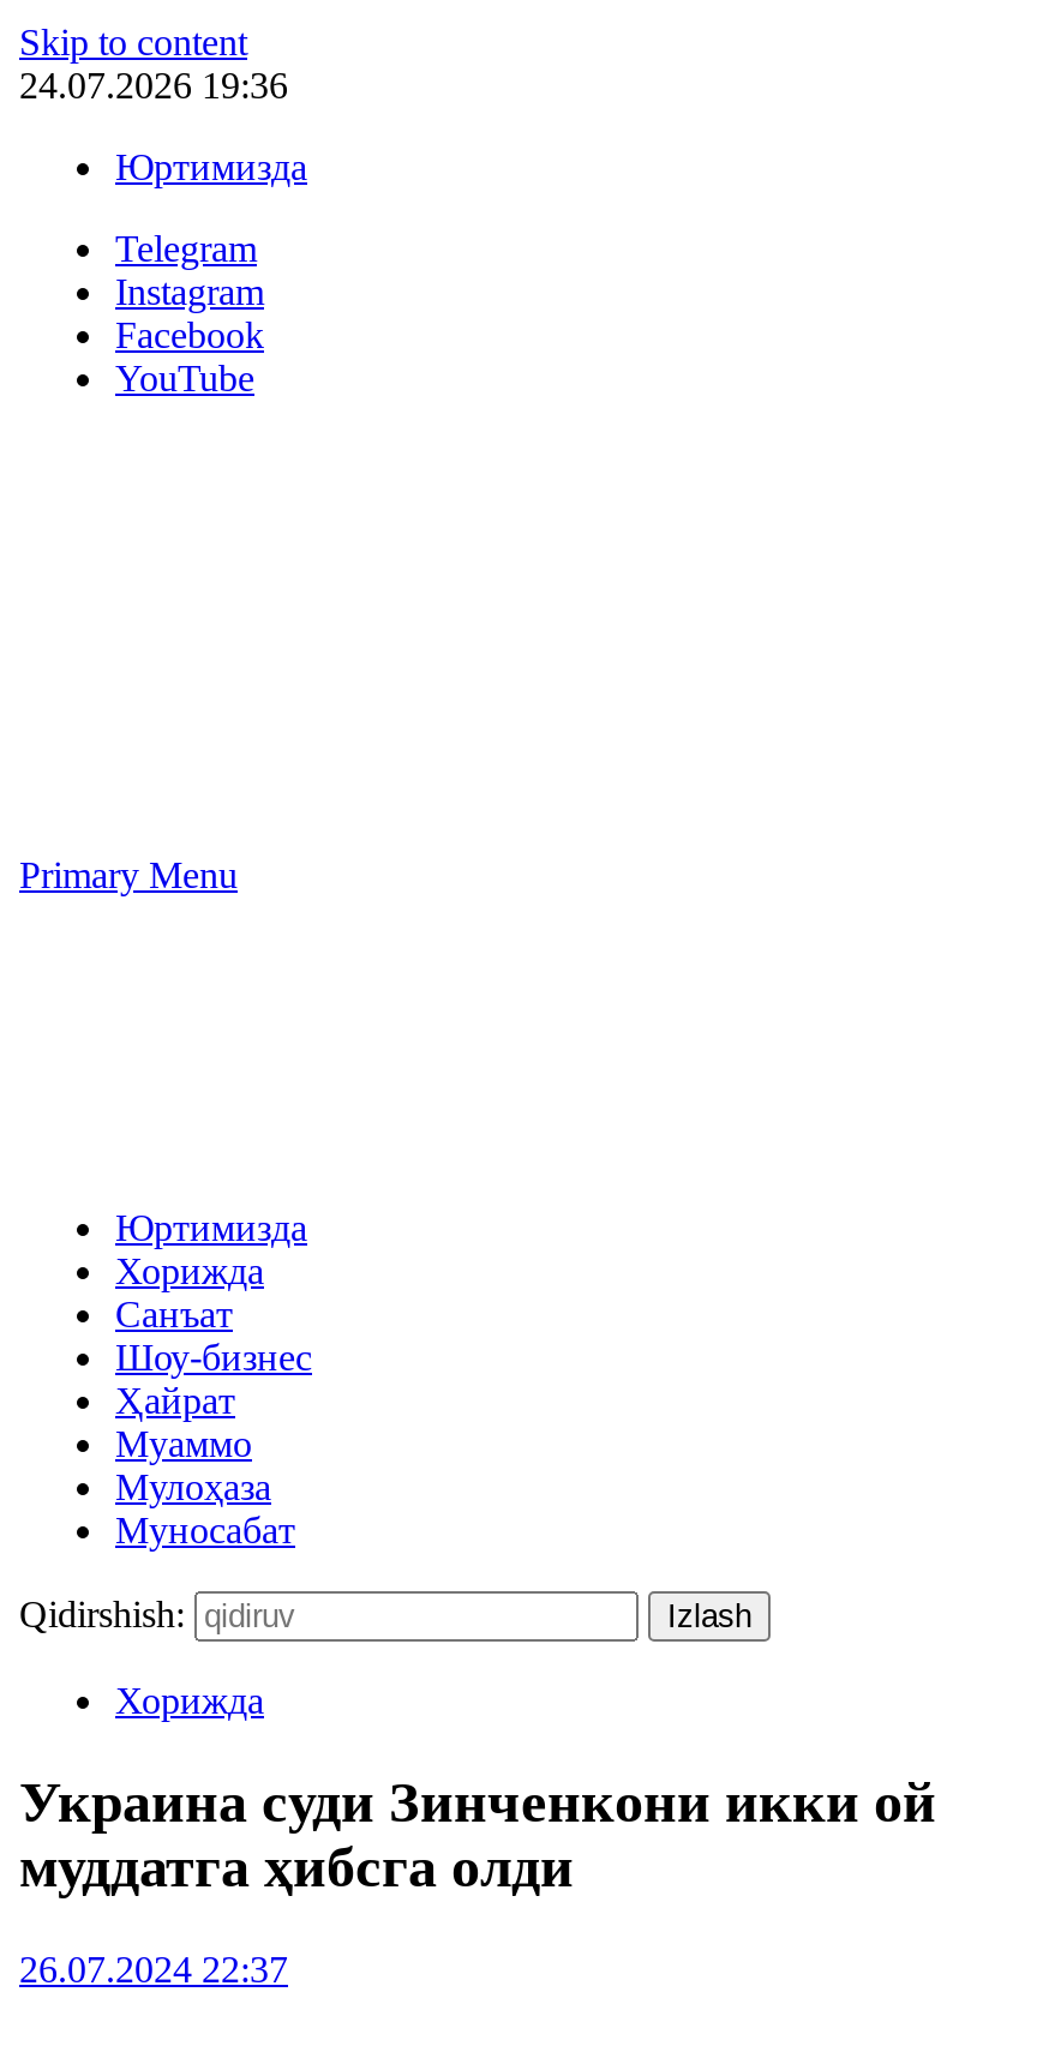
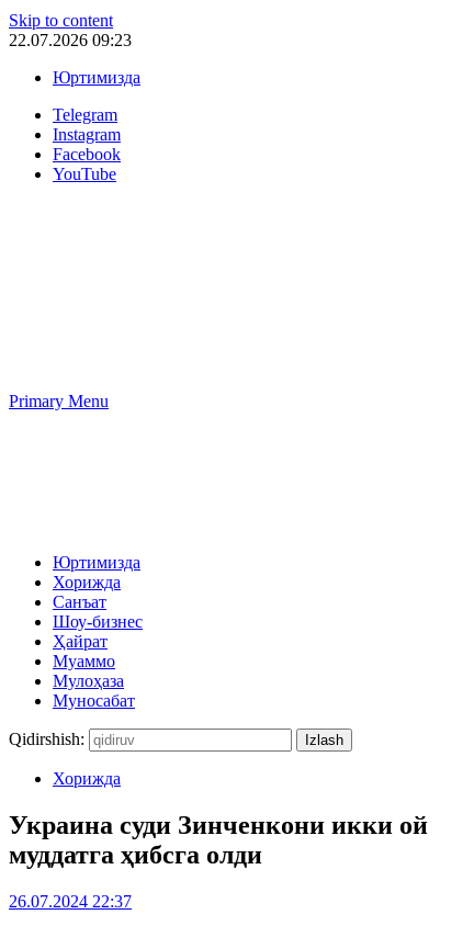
- 24.07.2026 19:36
+ 22.07.2026 09:23
